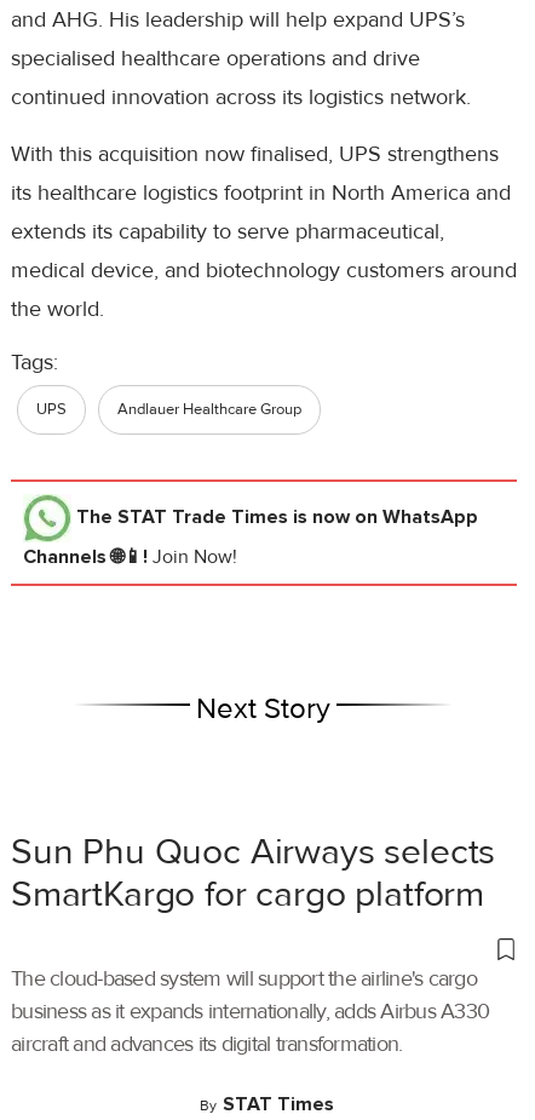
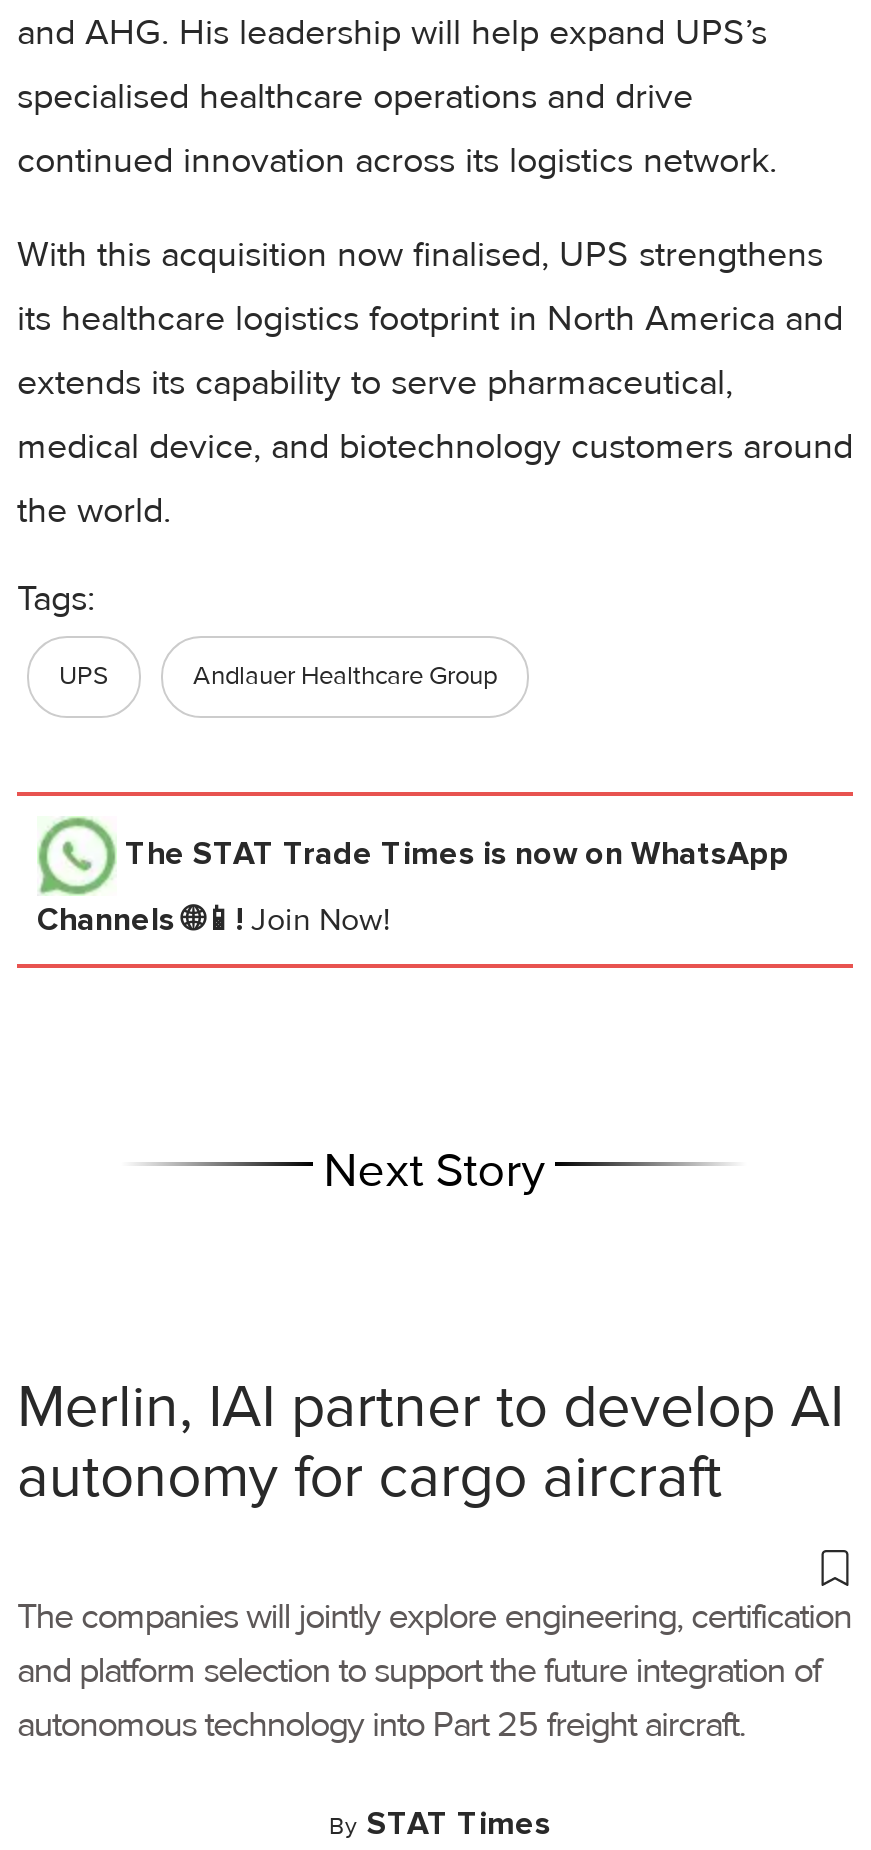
- Sun Phu Quoc Airways selects
- SmartKargo for cargo platform
+ Merlin, IAI partner to develop AI
+ autonomy for cargo aircraft

- The cloud-based system will support the airline's cargo
- business as it expands internationally, adds Airbus A330
- aircraft and advances its digital transformation.
+ The companies will jointly explore engineering, certification
+ and platform selection to support the future integration of
+ autonomous technology into Part 25 freight aircraft.
